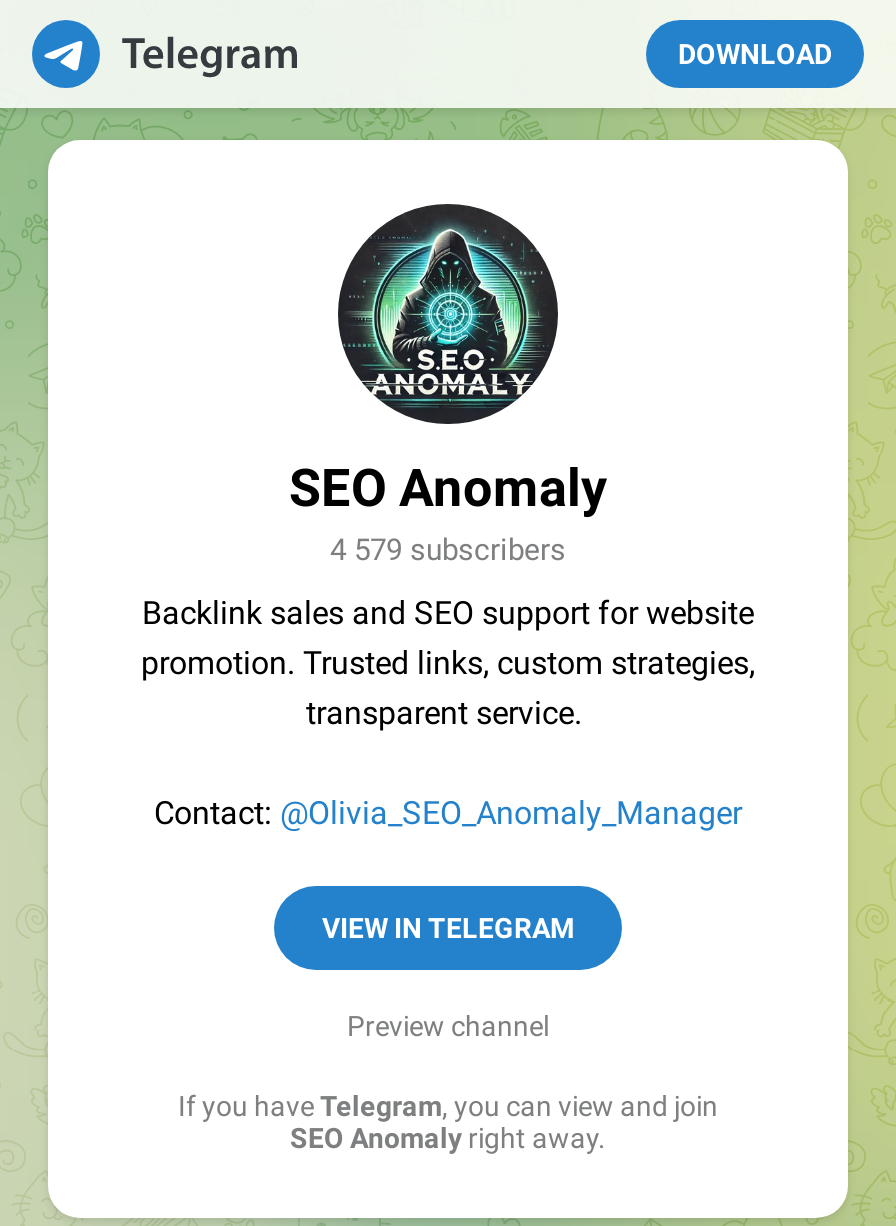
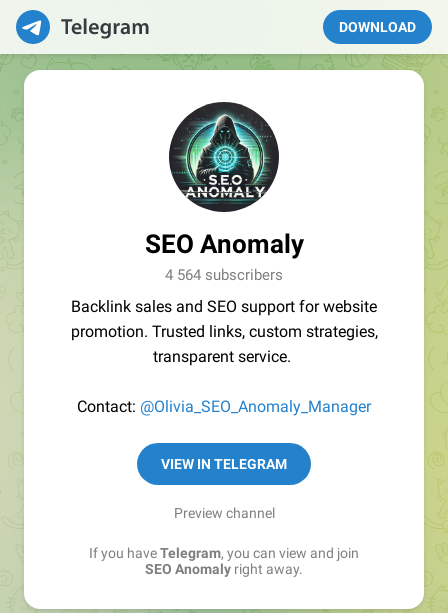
- 4 579 subscribers
+ 4 564 subscribers
